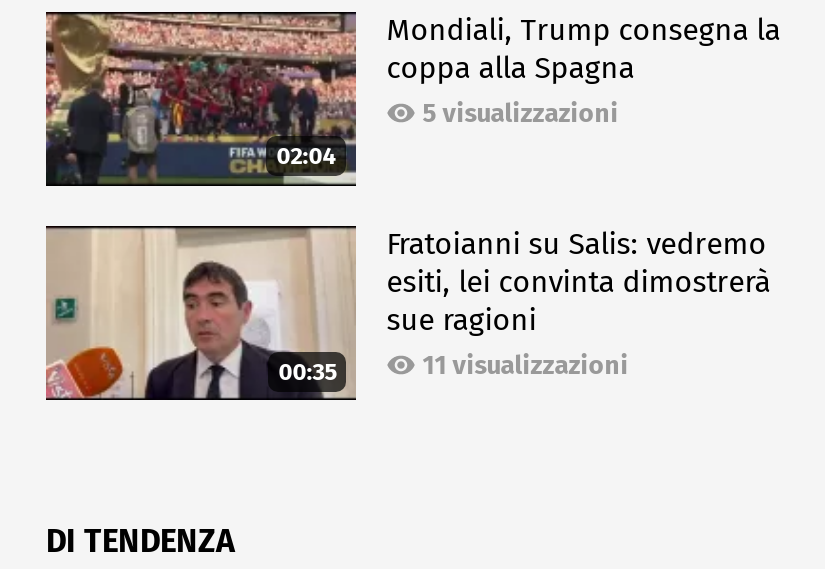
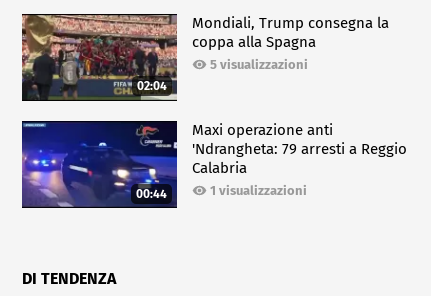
- [image]
- 00:35
+ [image]
+ 00:44

- Fratoianni su Salis: vedremo
- esiti, lei convinta dimostrerà
- sue ragioni
- 11 visualizzazioni
+ Maxi operazione anti
+ 'Ndrangheta: 79 arresti a Reggio
+ Calabria
+ 1 visualizzazioni
